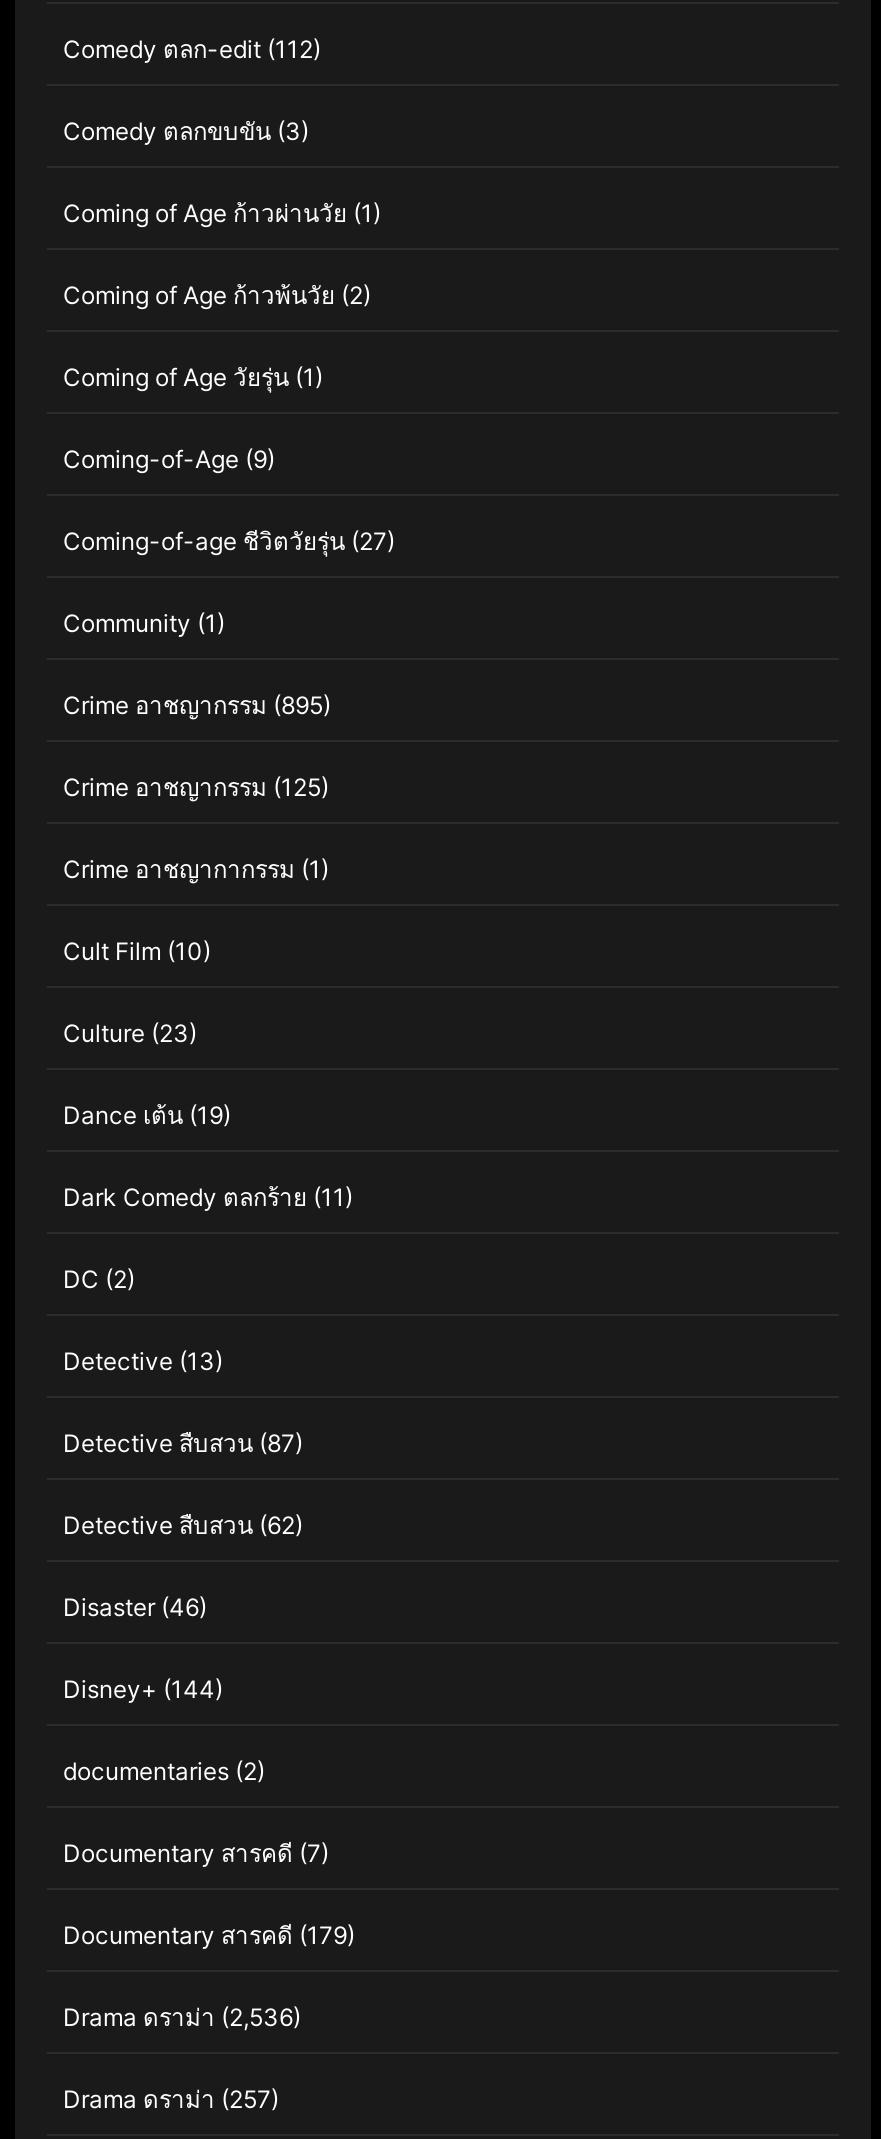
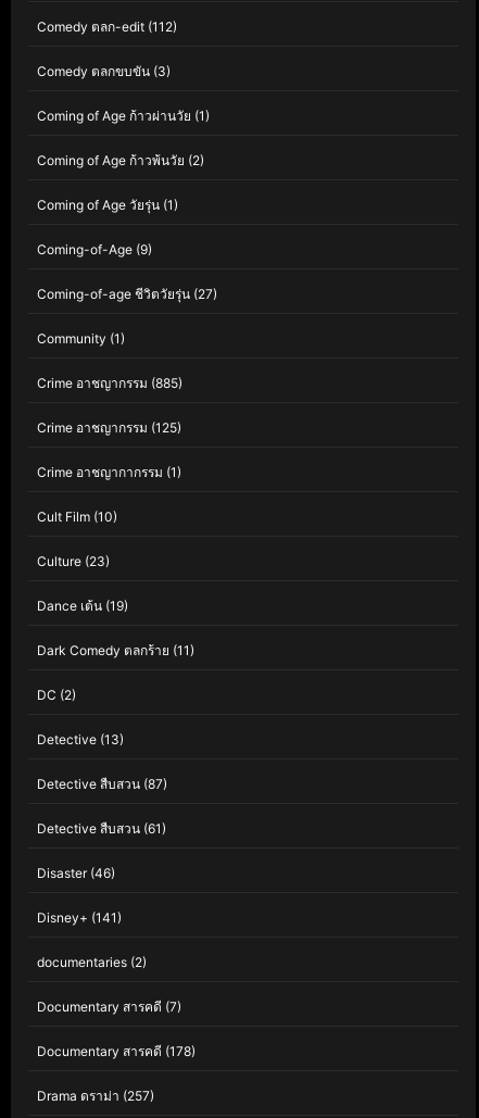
- Crime อาชญากรรม(895)
+ Crime อาชญากรรม(885)

- Detective สืบสวน(62)
+ Detective สืบสวน(61)

- Disney+ (144)
+ Disney+ (141)

- Documentary สารคดี(179)
- Drama ดราม่า(2,536)
+ Documentary สารคดี(178)
